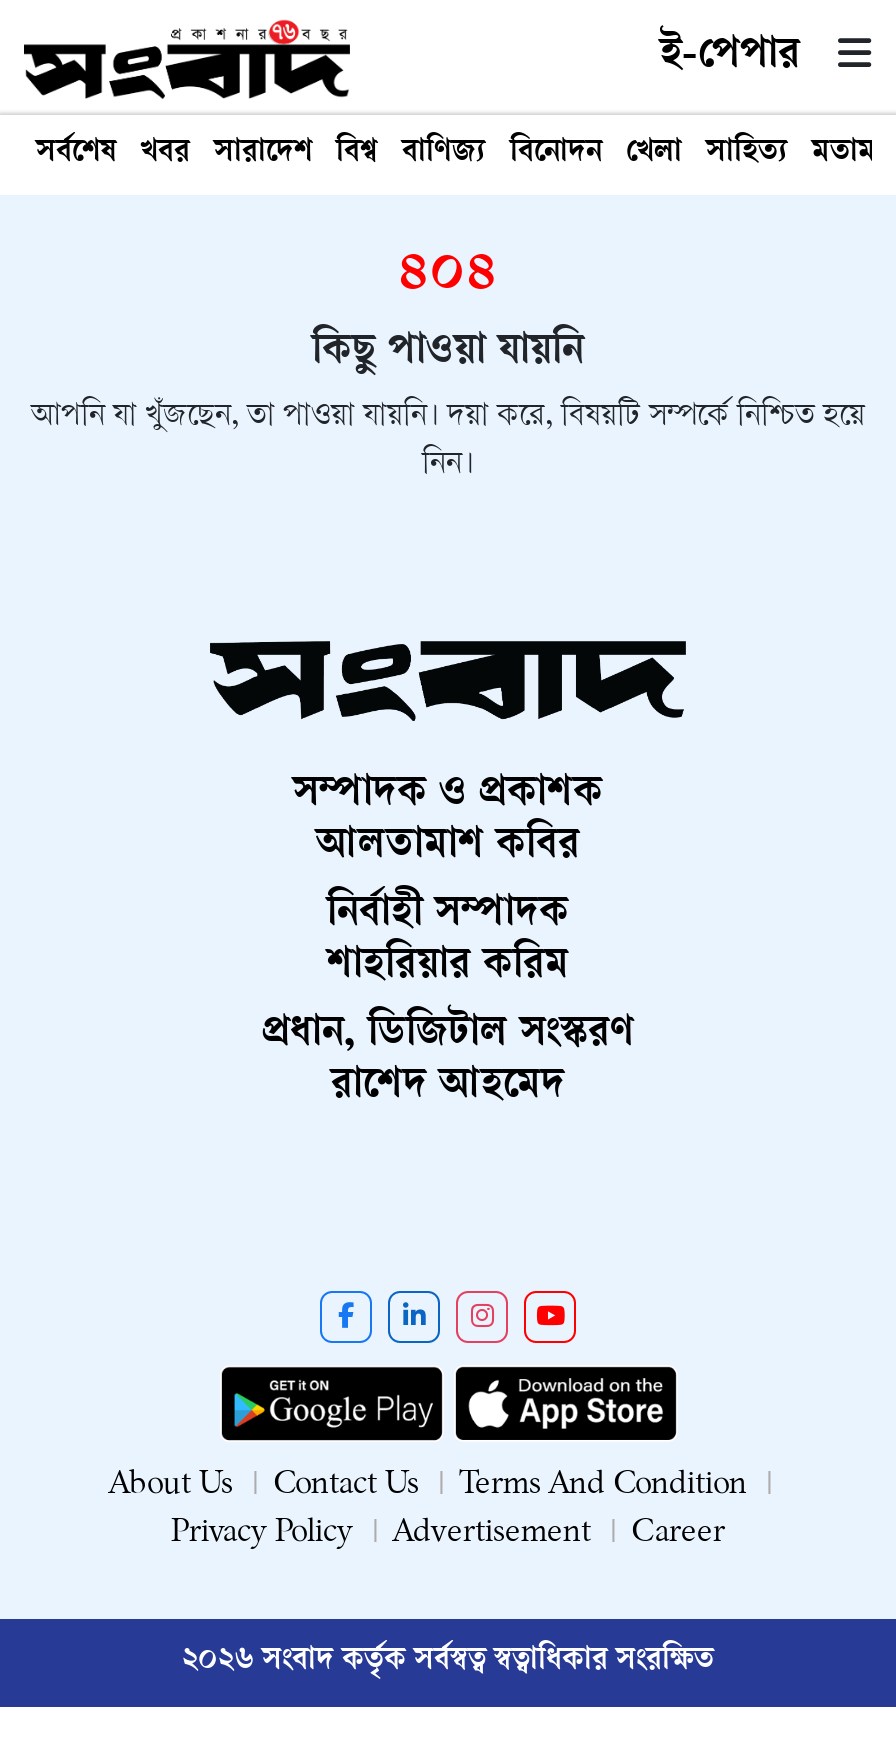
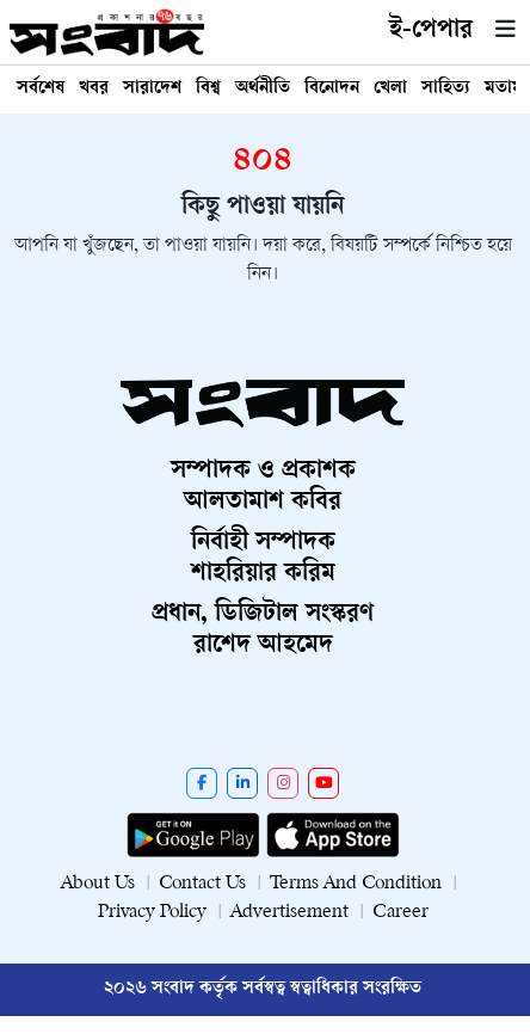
- বাণিজ্য
+ অর্থনীতি
